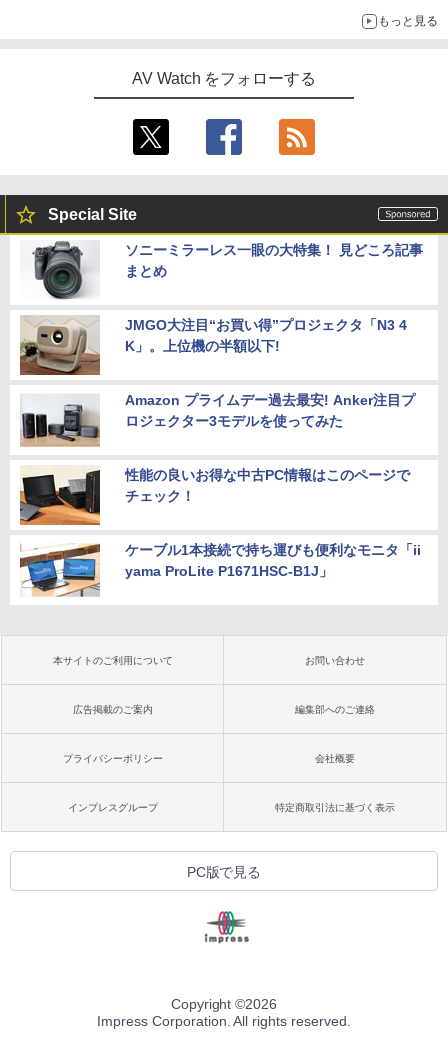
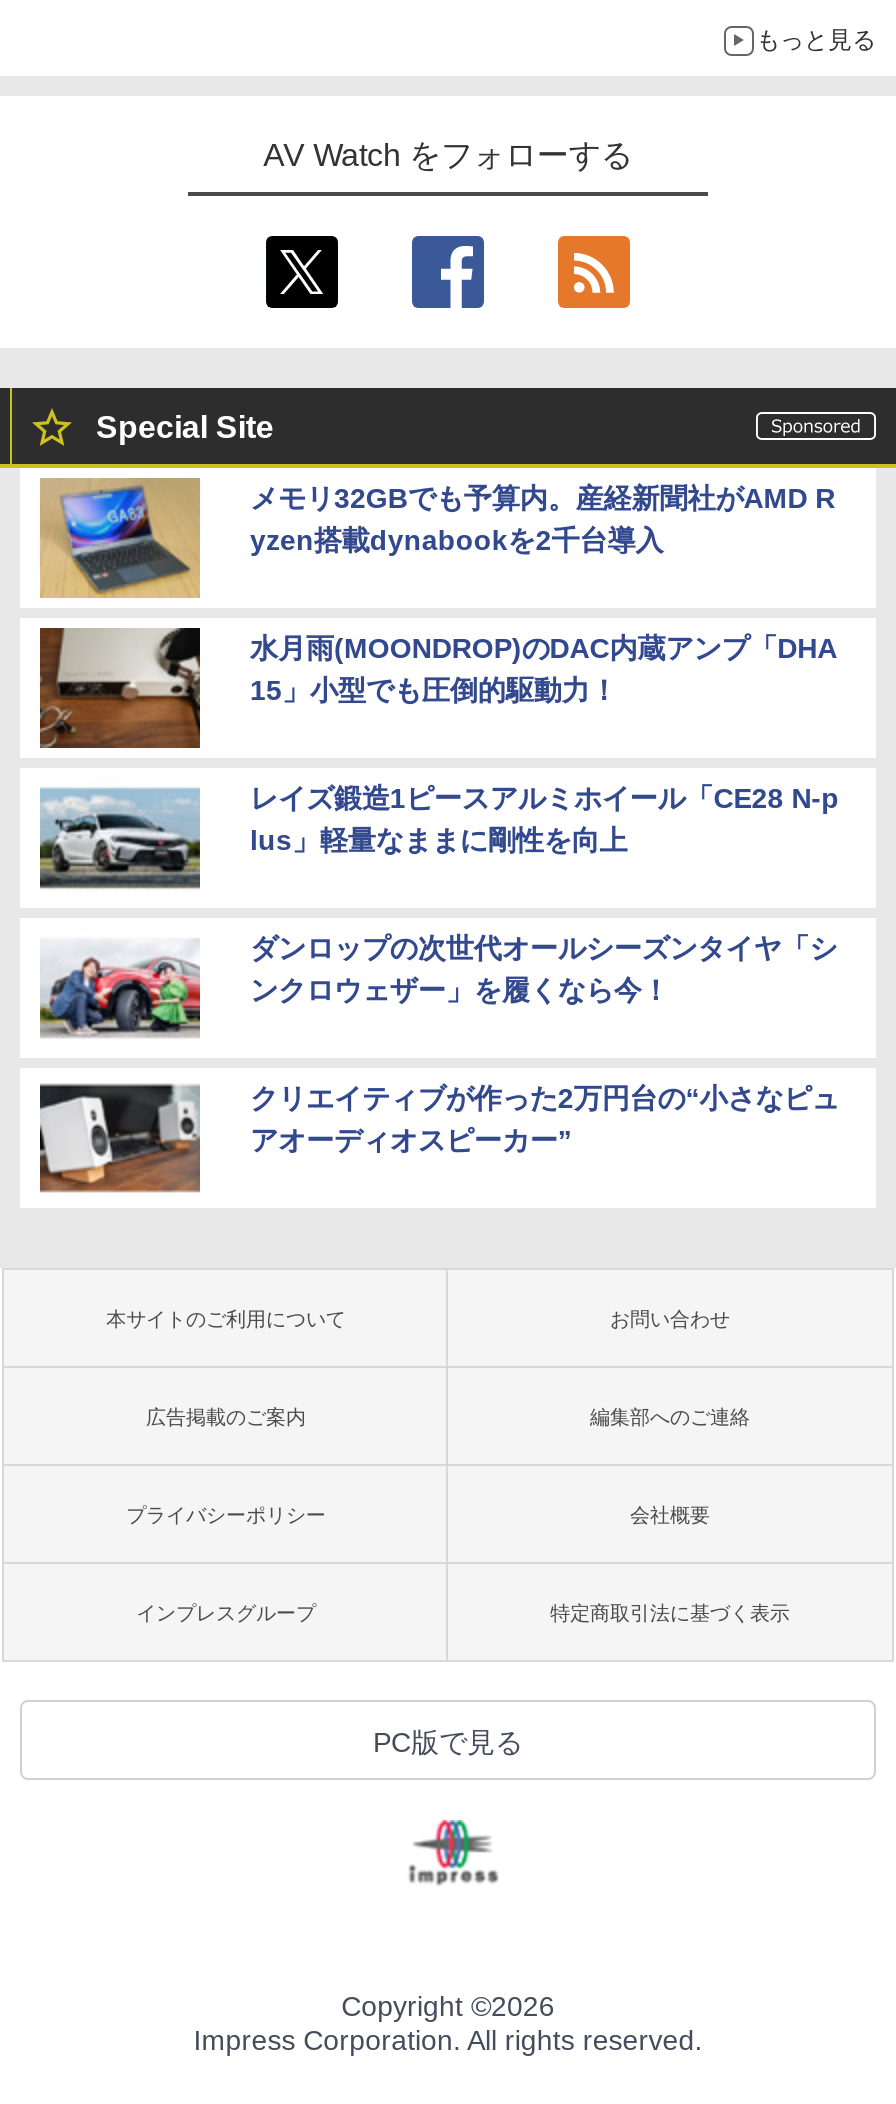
- [image]
- ソニーミラーレス一眼の大特集！ 見どころ記事
- まとめ
+ [image]
+ メモリ32GBでも予算内。産経新聞社がAMD R
+ yzen搭載dynabookを2千台導入

- [image]
- JMGO大注目“お買い得”プロジェクタ「N3 4
- K」。上位機の半額以下!
+ [image]
+ 水月雨(MOONDROP)のDAC内蔵アンプ「DHA
+ 15」小型でも圧倒的駆動力！

- [image]
- Amazon プライムデー過去最安! Anker注目プ
- ロジェクター3モデルを使ってみた
+ [image]
+ レイズ鍛造1ピースアルミホイール「CE28 N-p
+ lus」軽量なままに剛性を向上

- [image]
- 性能の良いお得な中古PC情報はこのページで
- チェック！
+ [image]
+ ダンロップの次世代オールシーズンタイヤ「シ
+ ンクロウェザー」を履くなら今！

- [image]
- ケーブル1本接続で持ち運びも便利なモニタ「ii
- yama ProLite P1671HSC-B1J」
+ [image]
+ クリエイティブが作った2万円台の“小さなピュ
+ アオーディオスピーカー”
